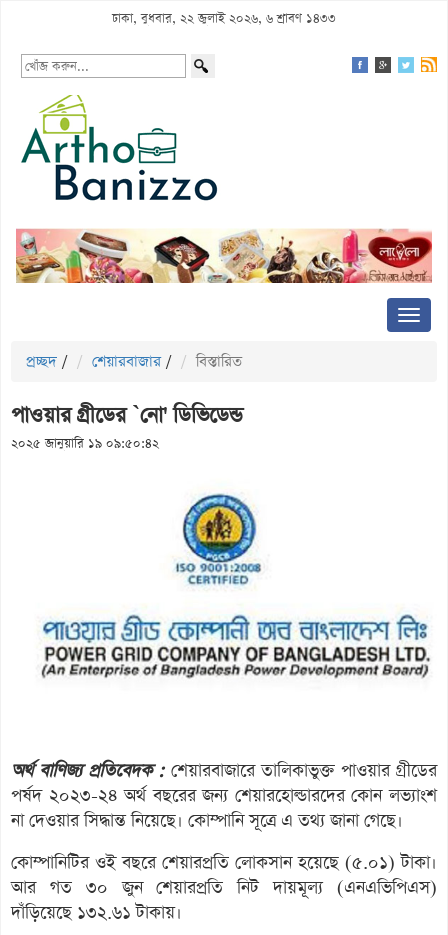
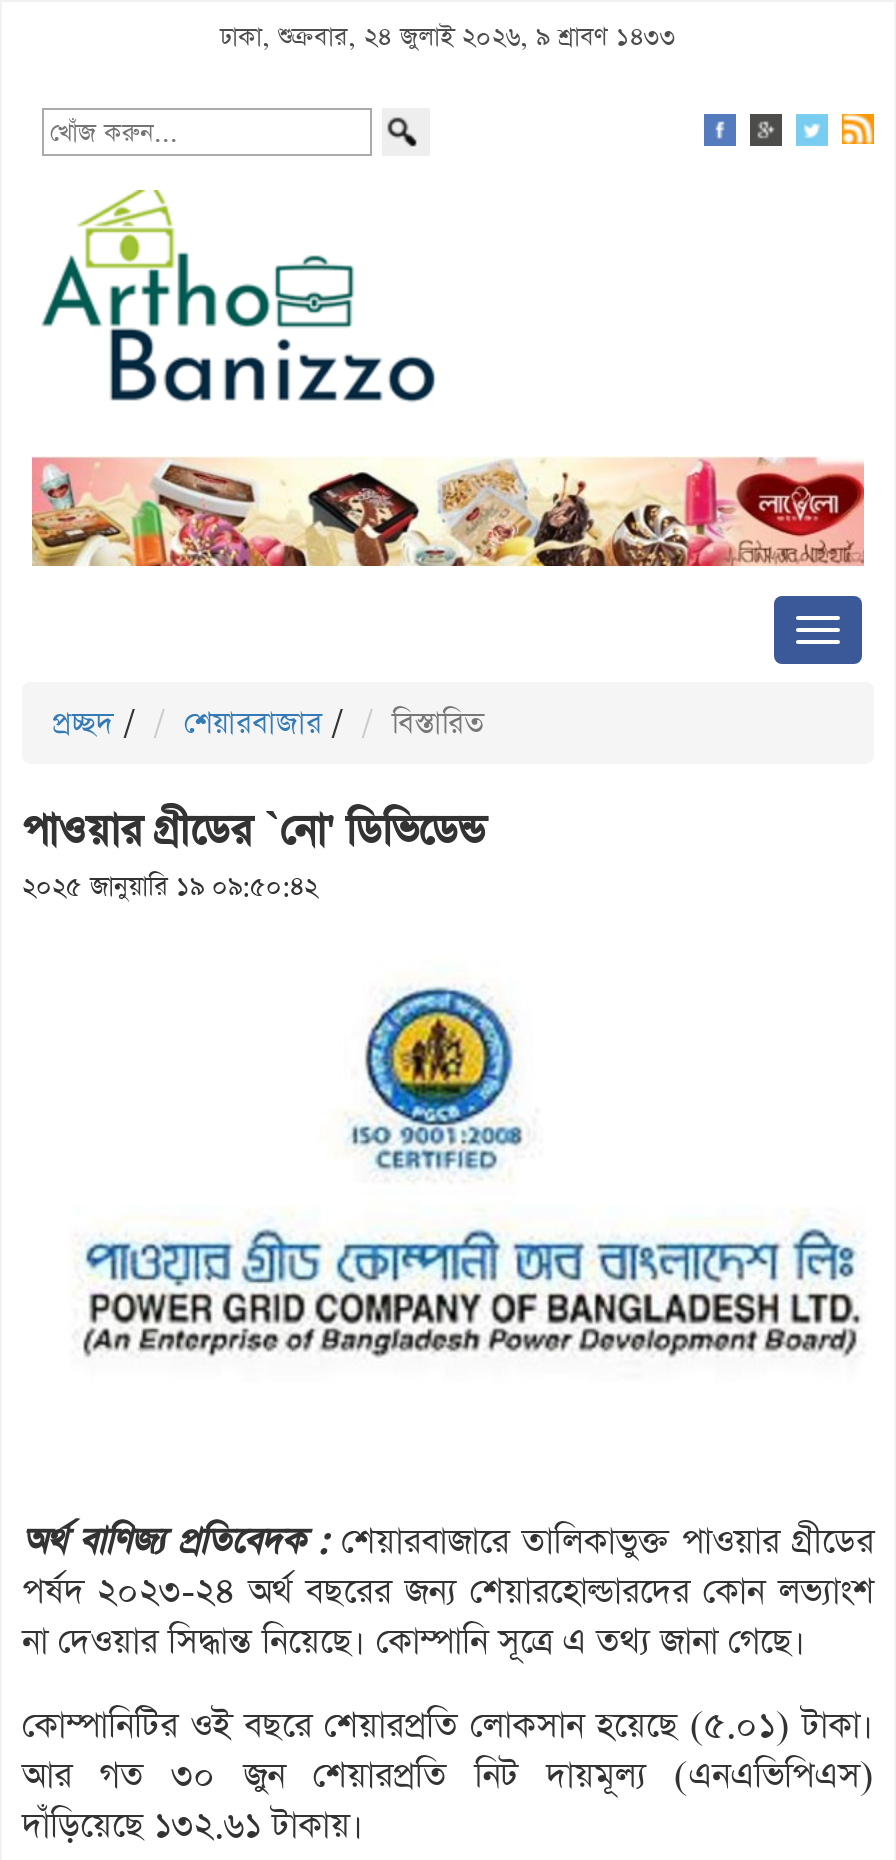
- ঢাকা, বুধবার, ২২ জুলাই ২০২৬, ৬ শ্রাবণ ১৪৩৩
+ ঢাকা, শুক্রবার, ২৪ জুলাই ২০২৬, ৯ শ্রাবণ ১৪৩৩
